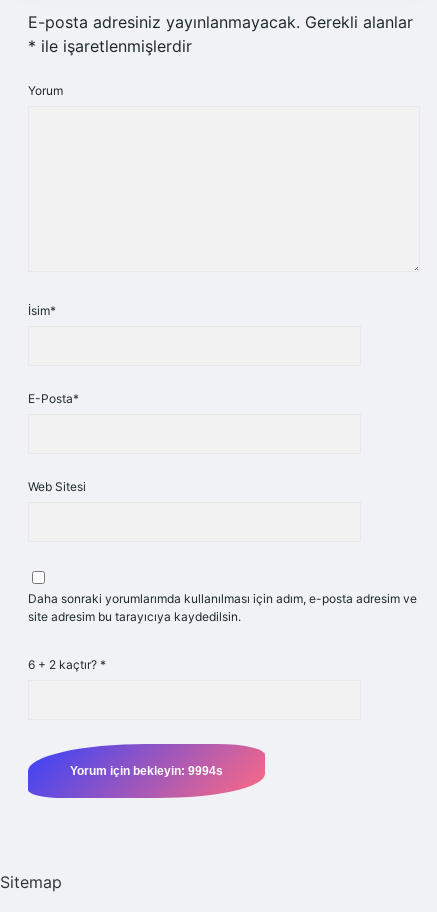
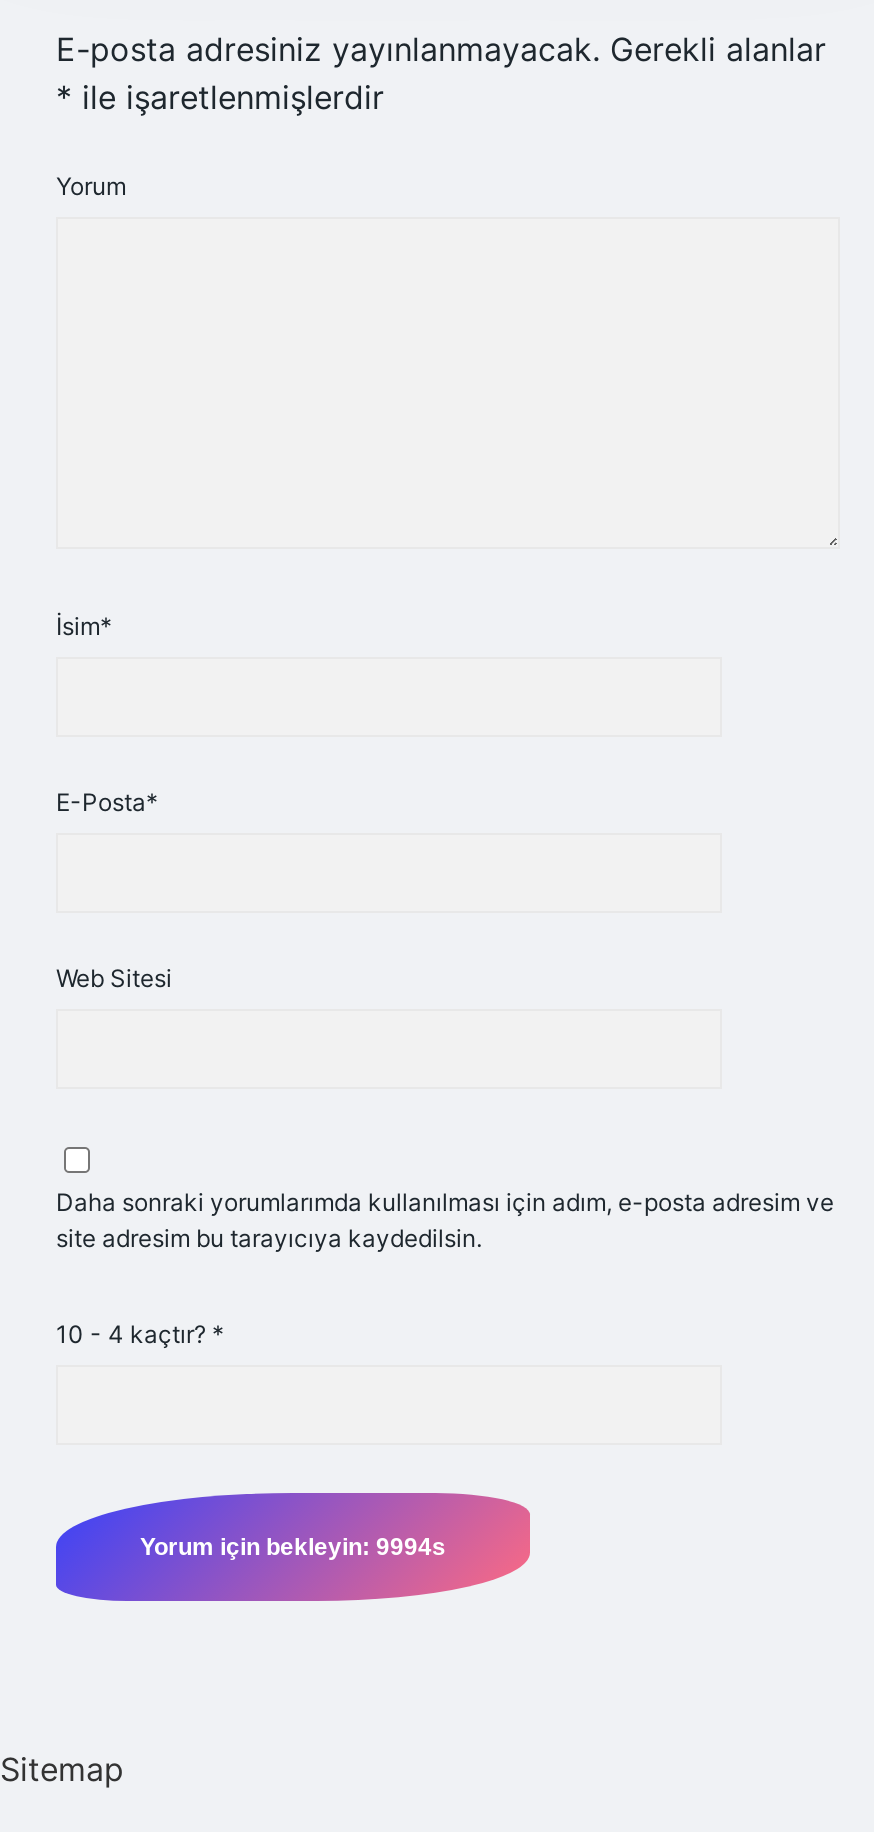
- 6 + 2 kaçtır? *
+ 10 - 4 kaçtır? *
